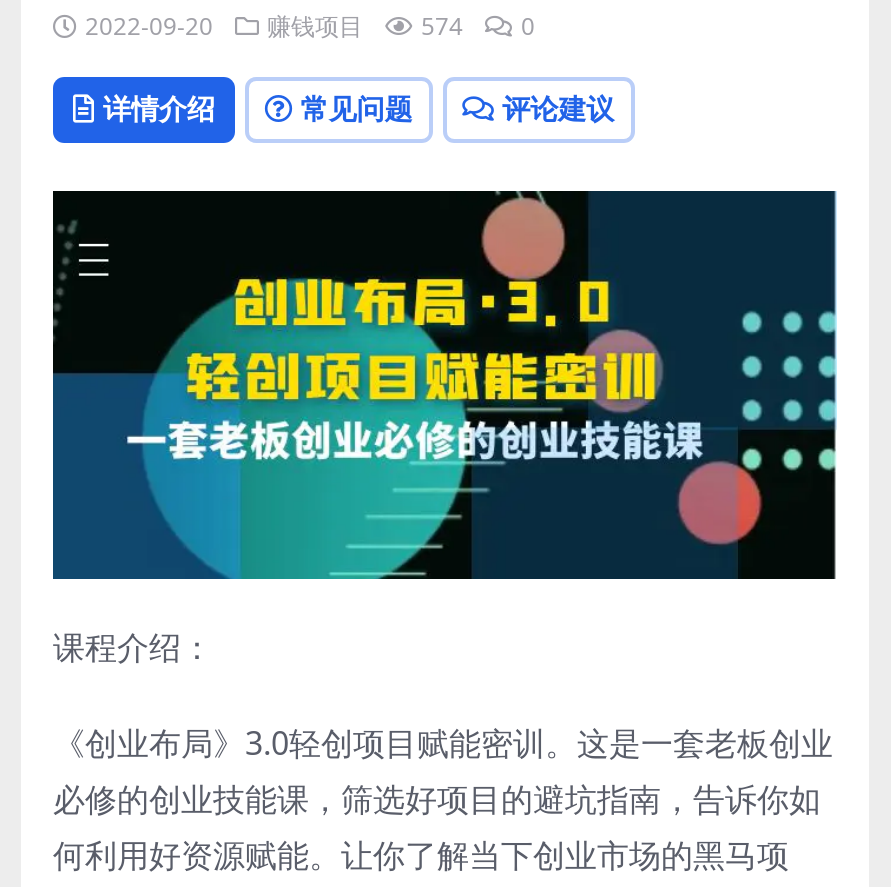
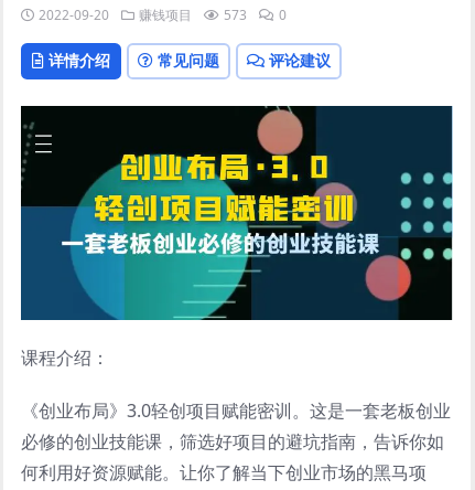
- 2022-09-20 赚钱项目 574 0
+ 2022-09-20 赚钱项目 573 0
